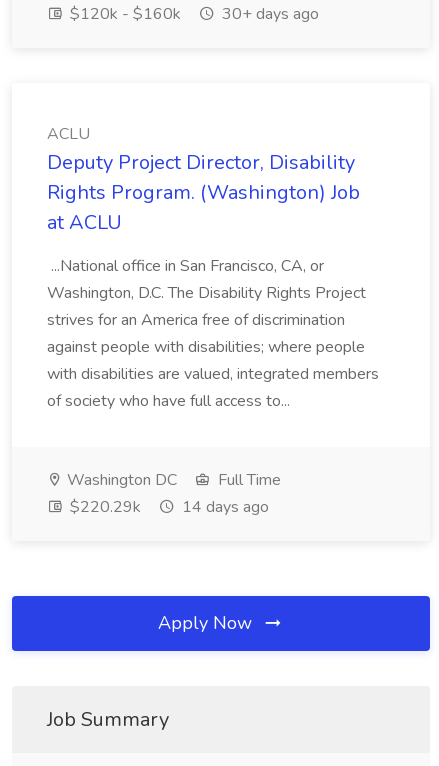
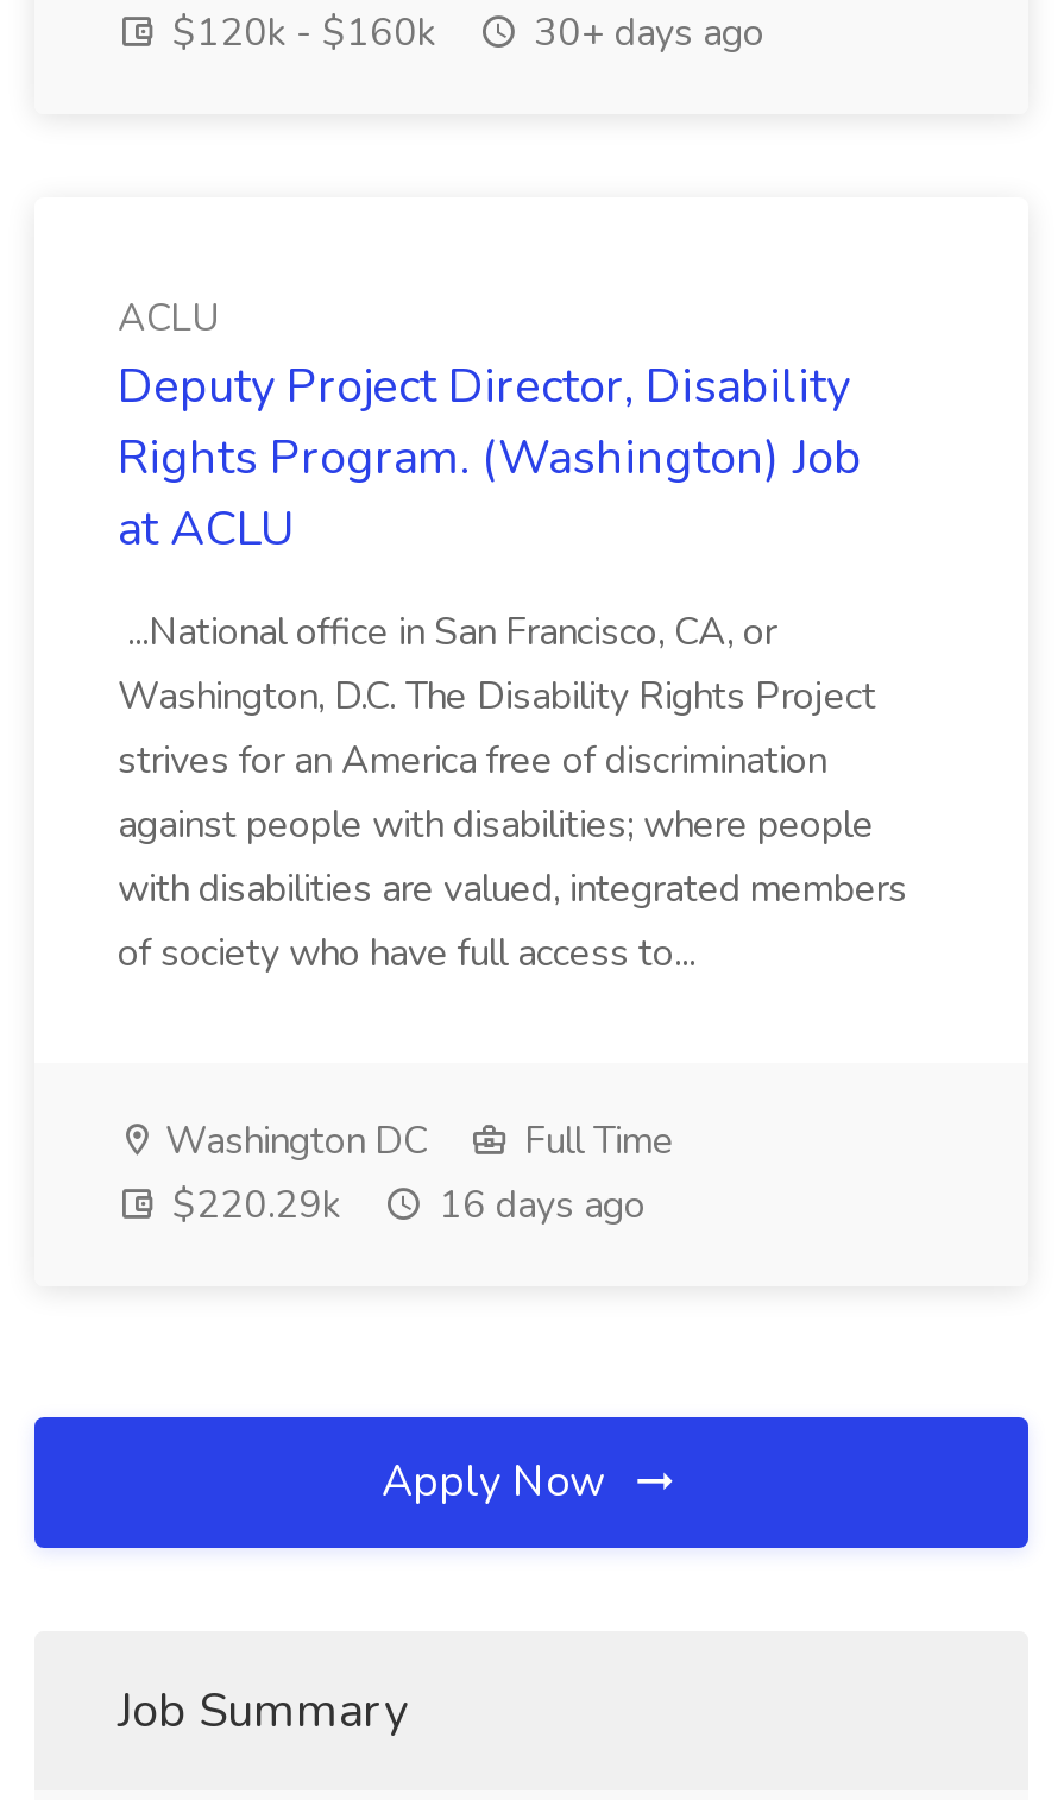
- $220.29k 14 days ago
+ $220.29k 16 days ago
